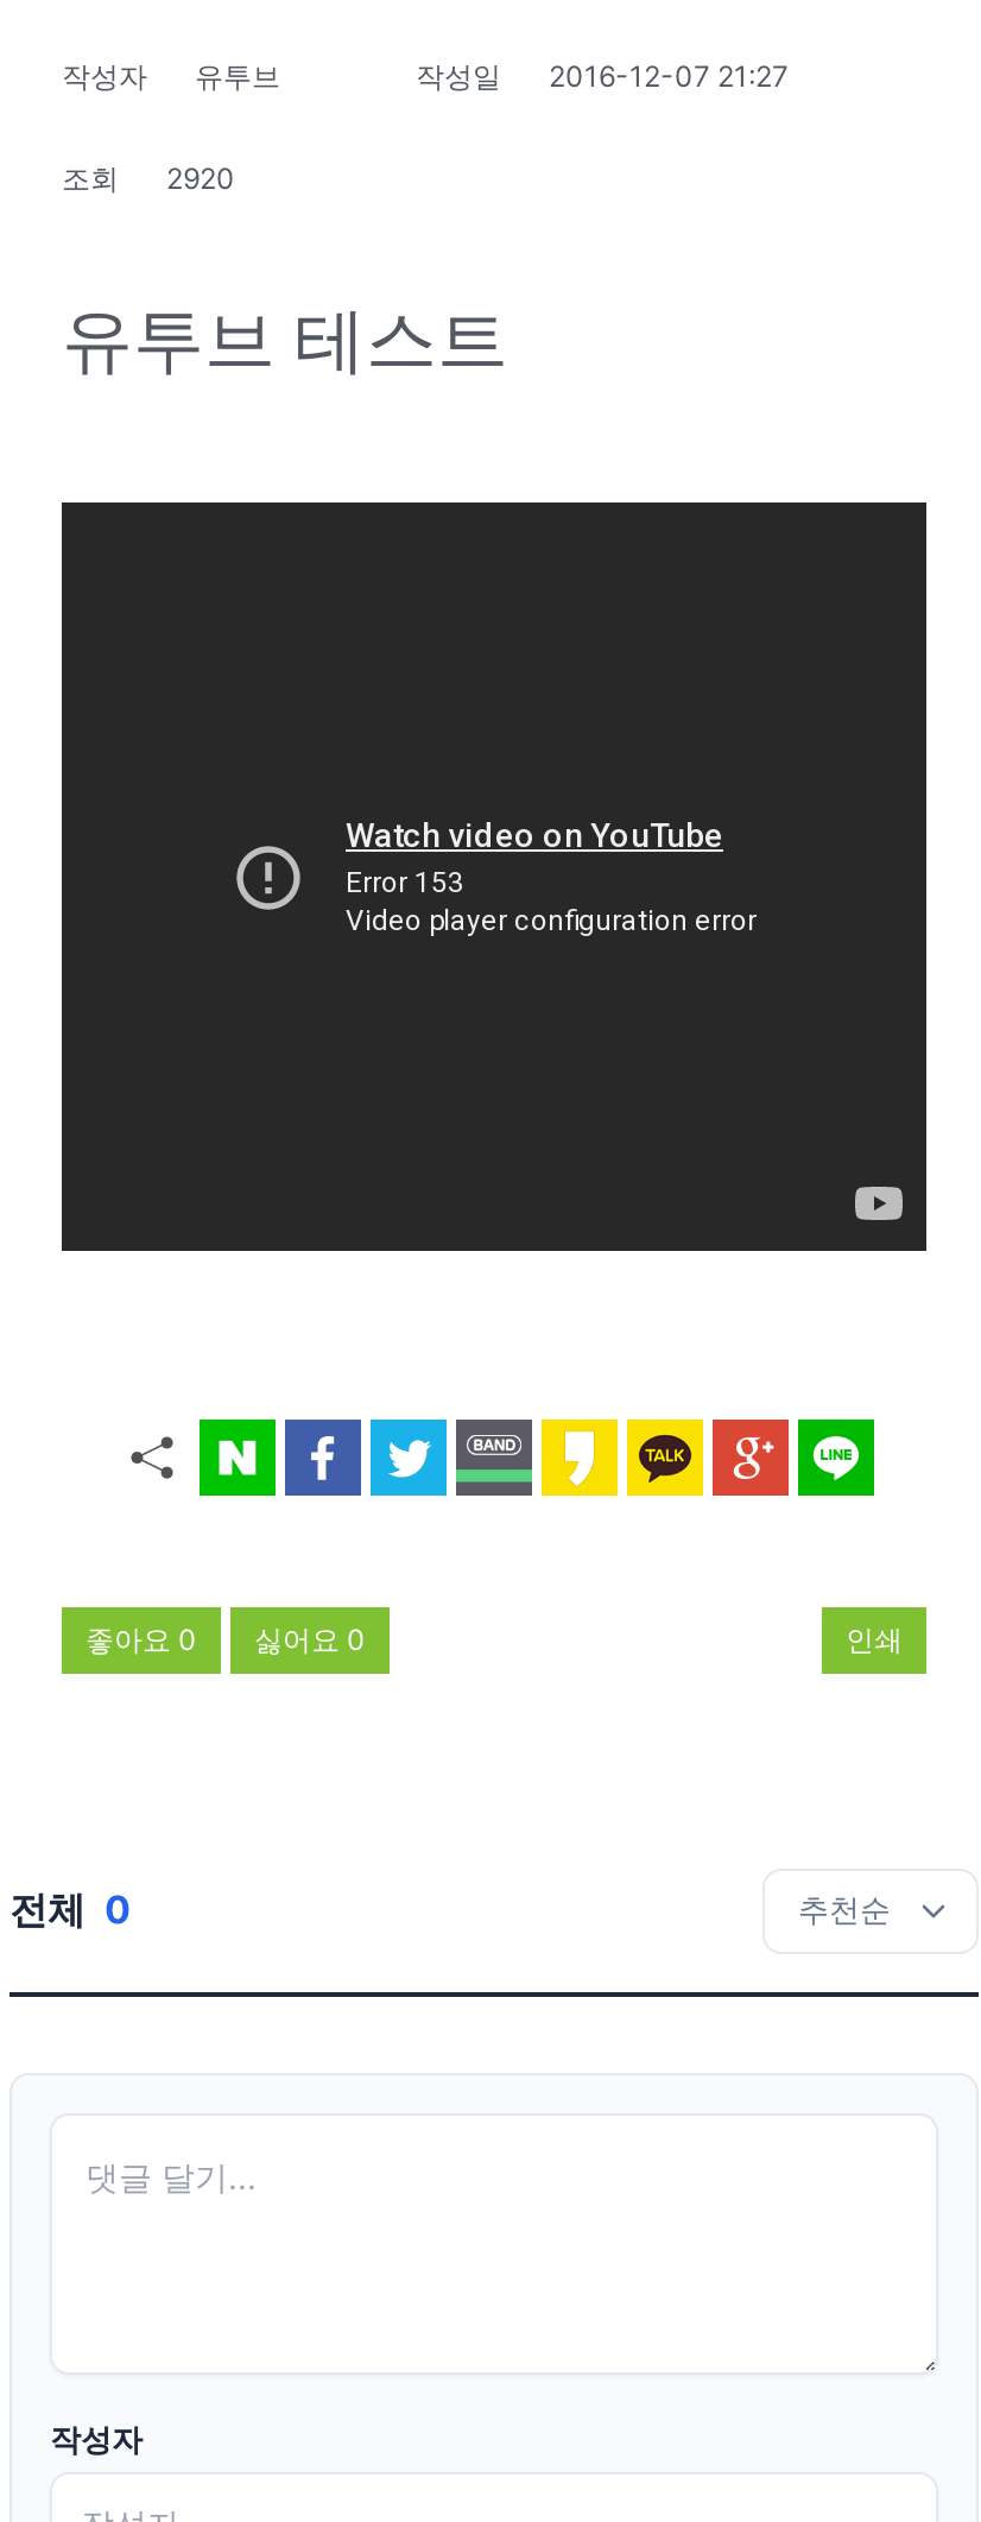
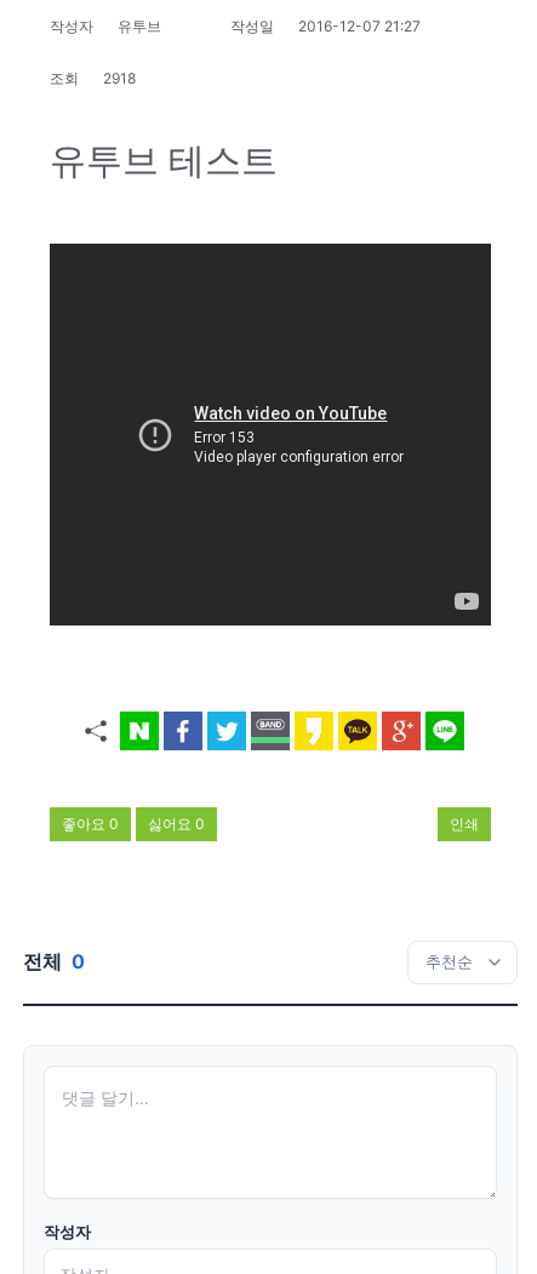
- 조회 2920
+ 조회 2918
